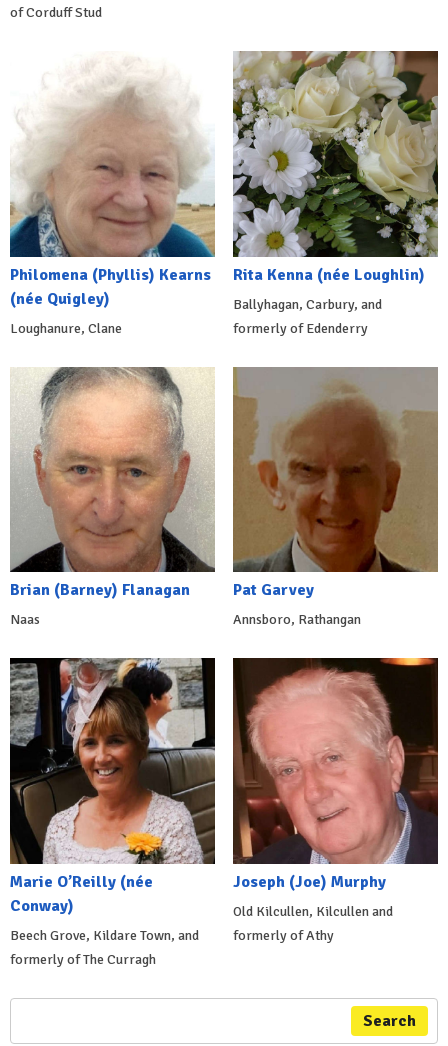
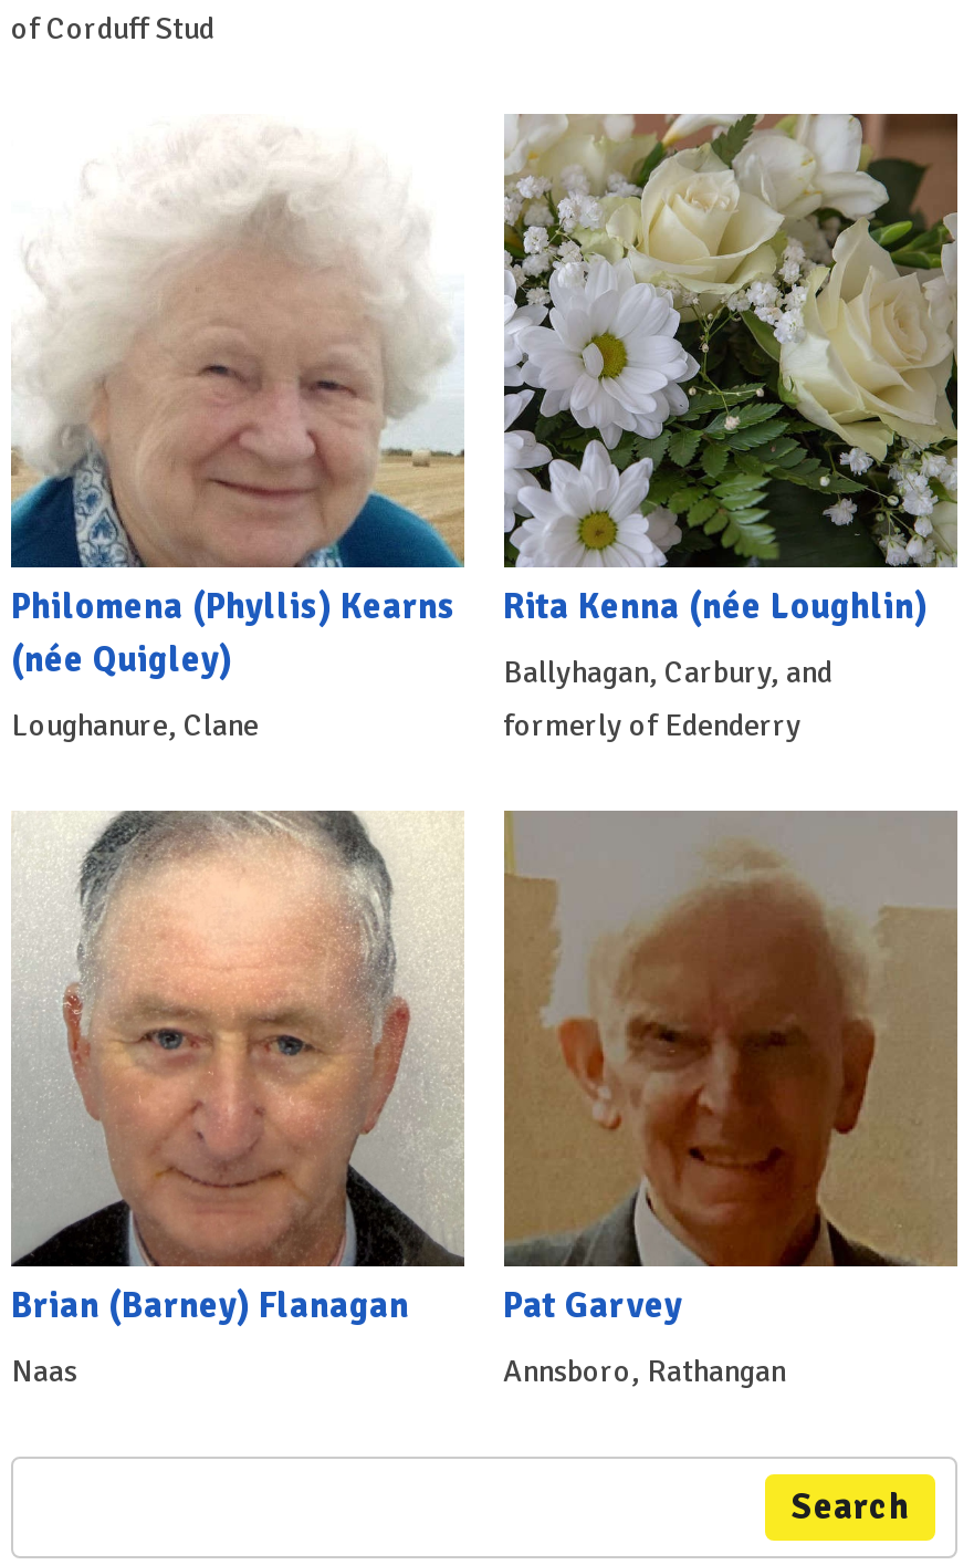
- [image]
- Marie O’Reilly (née
- Conway)
- Beech Grove, Kildare Town, and
- formerly of The Curragh

- [image]
- Joseph (Joe) Murphy
- Old Kilcullen, Kilcullen and
- formerly of Athy
